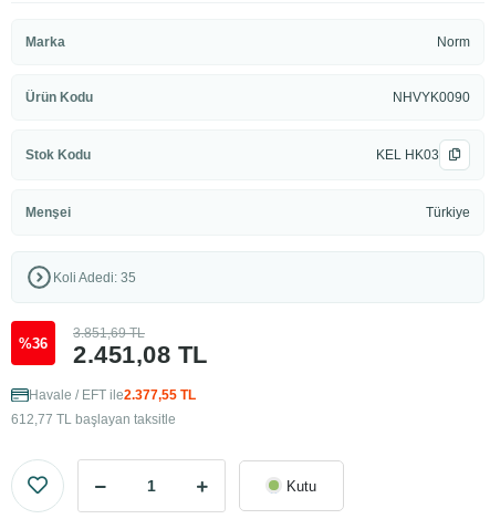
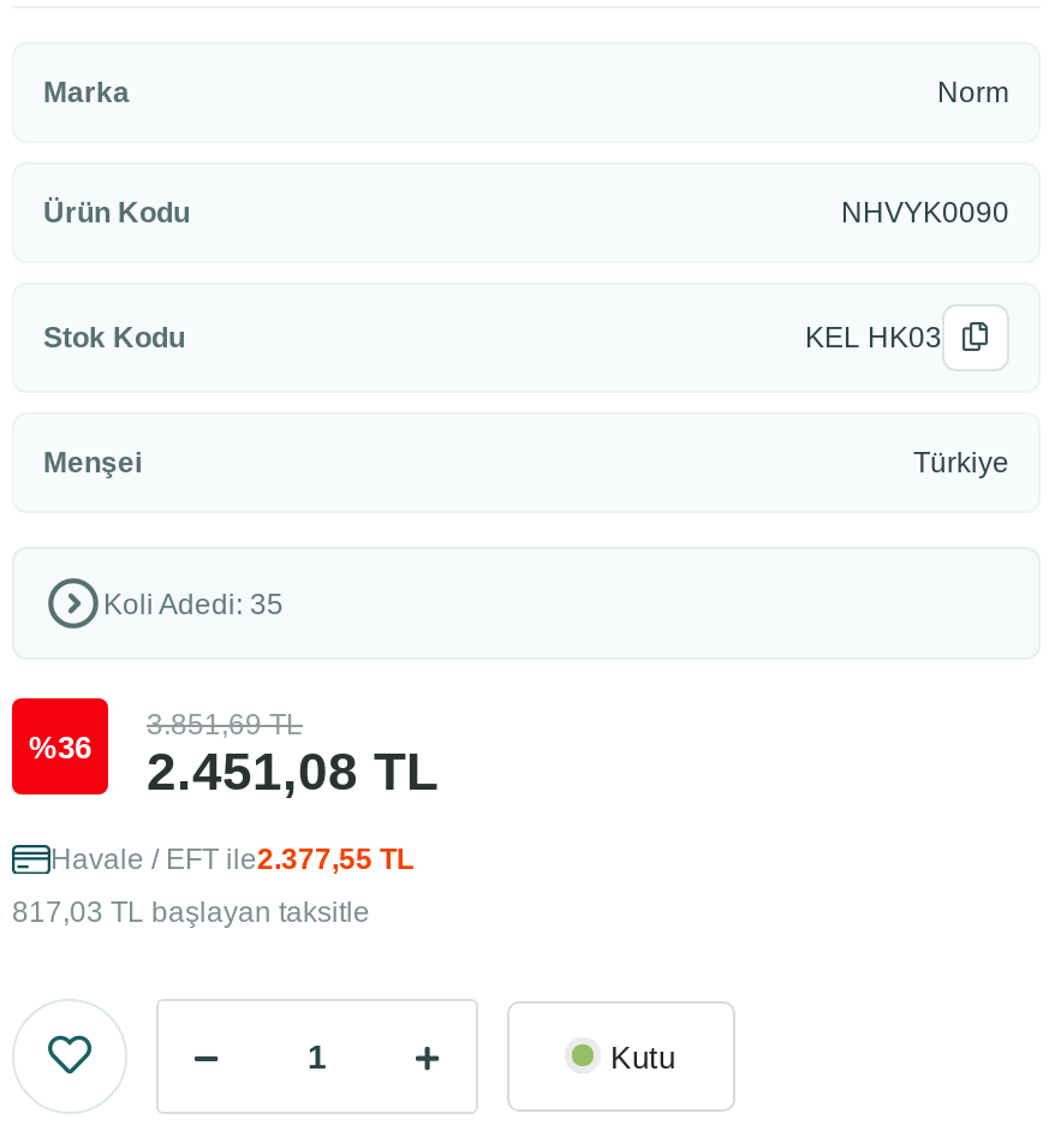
- 612,77 TL başlayan taksitle
+ 817,03 TL başlayan taksitle
